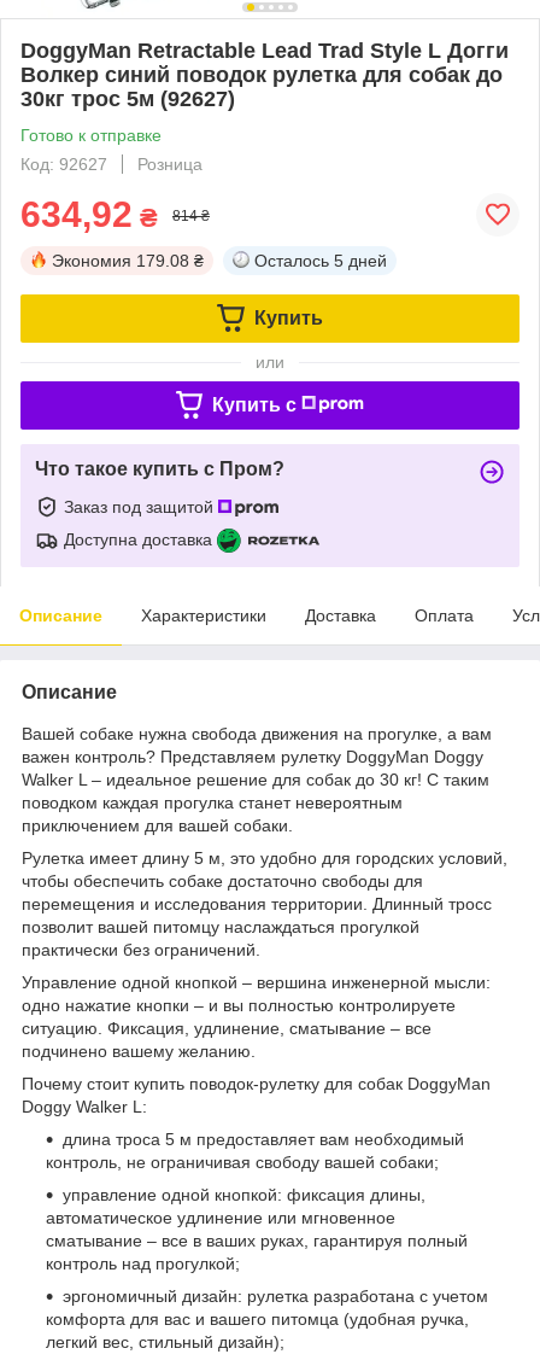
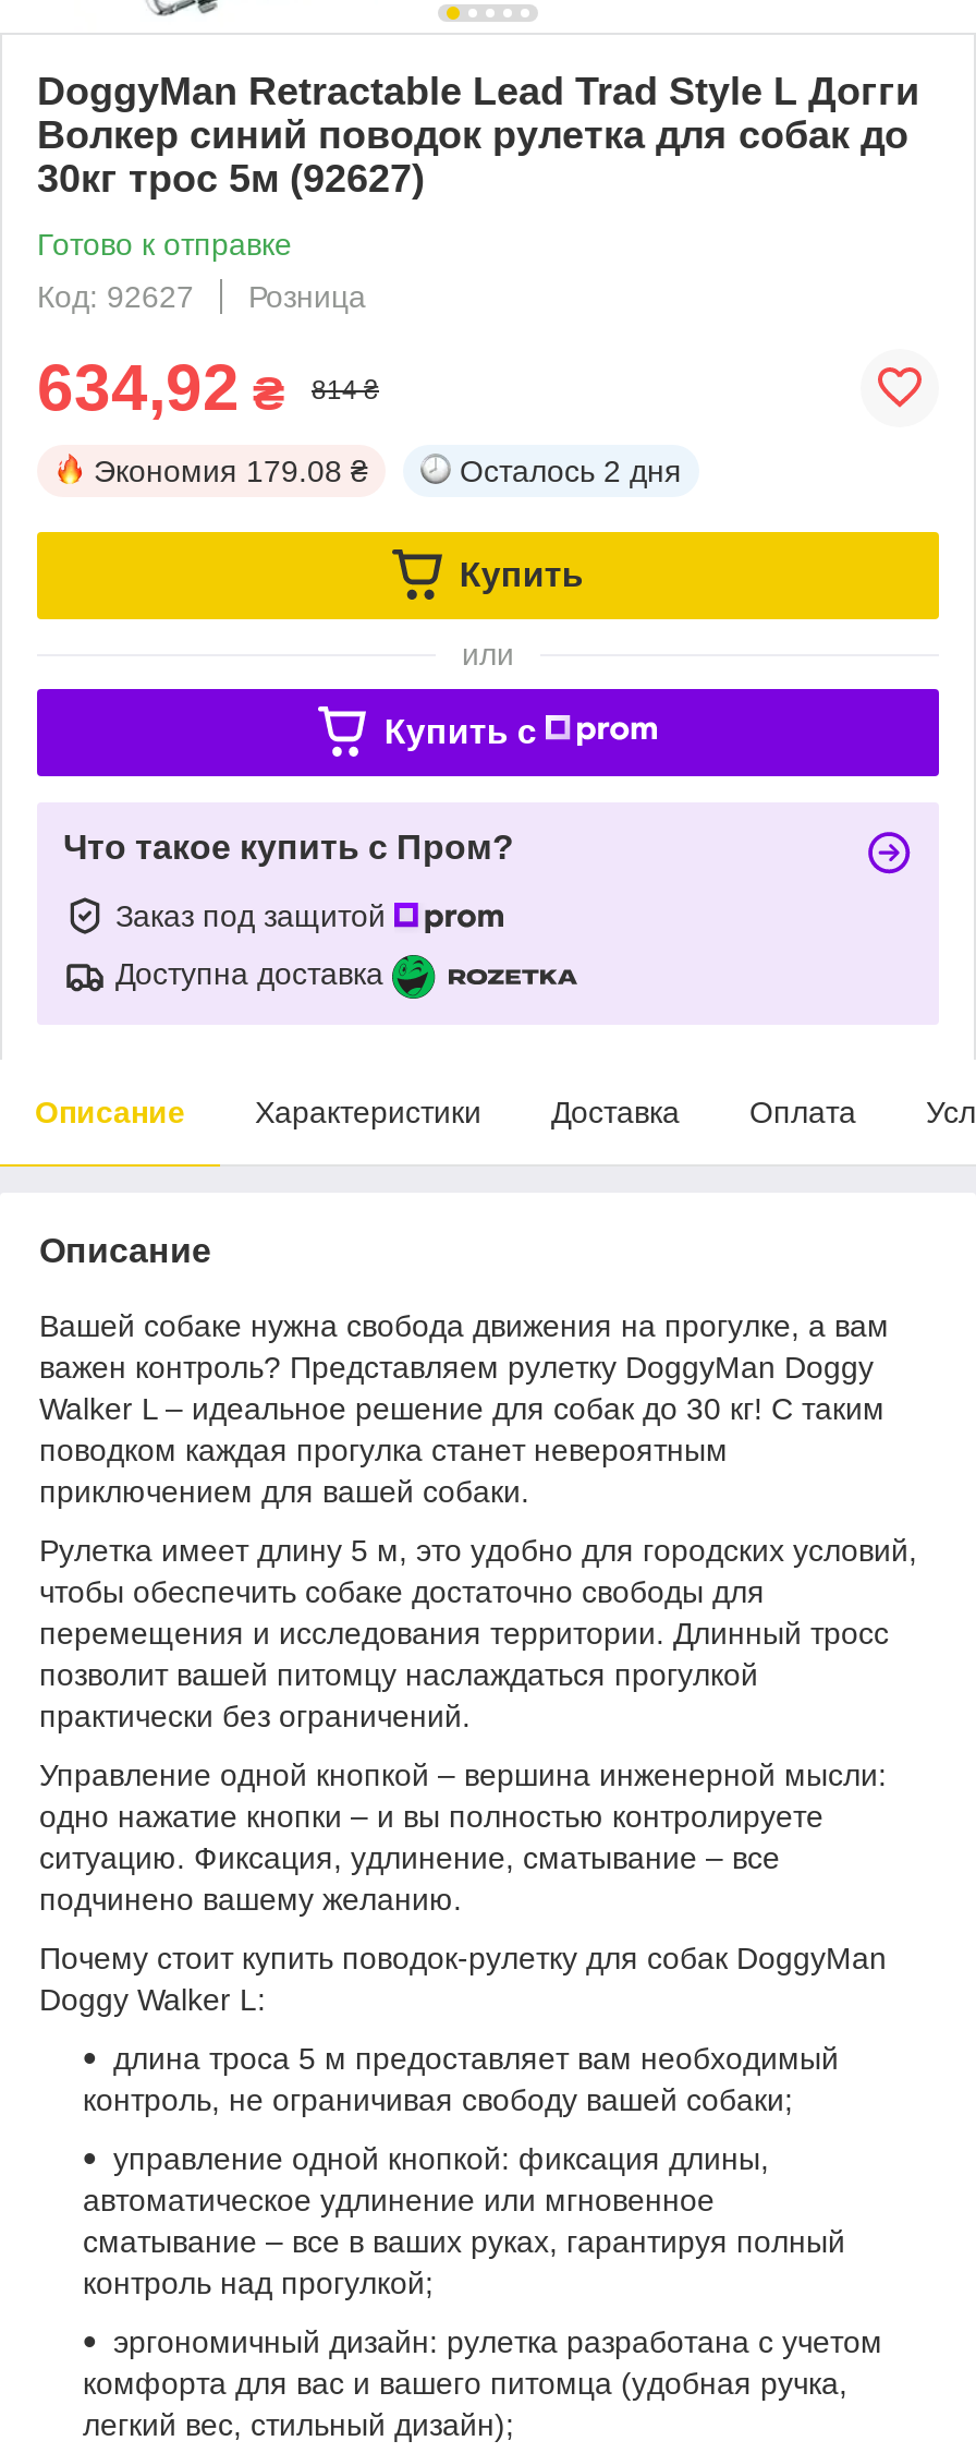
- Осталось 5 дней
+ Осталось 2 дня
